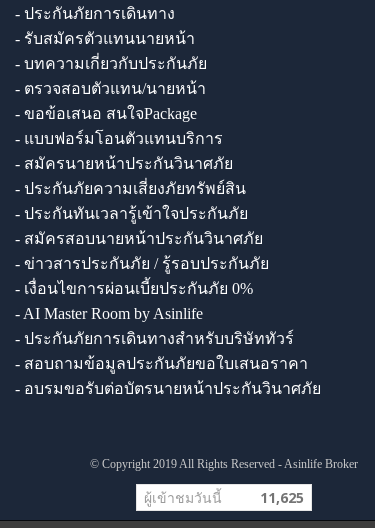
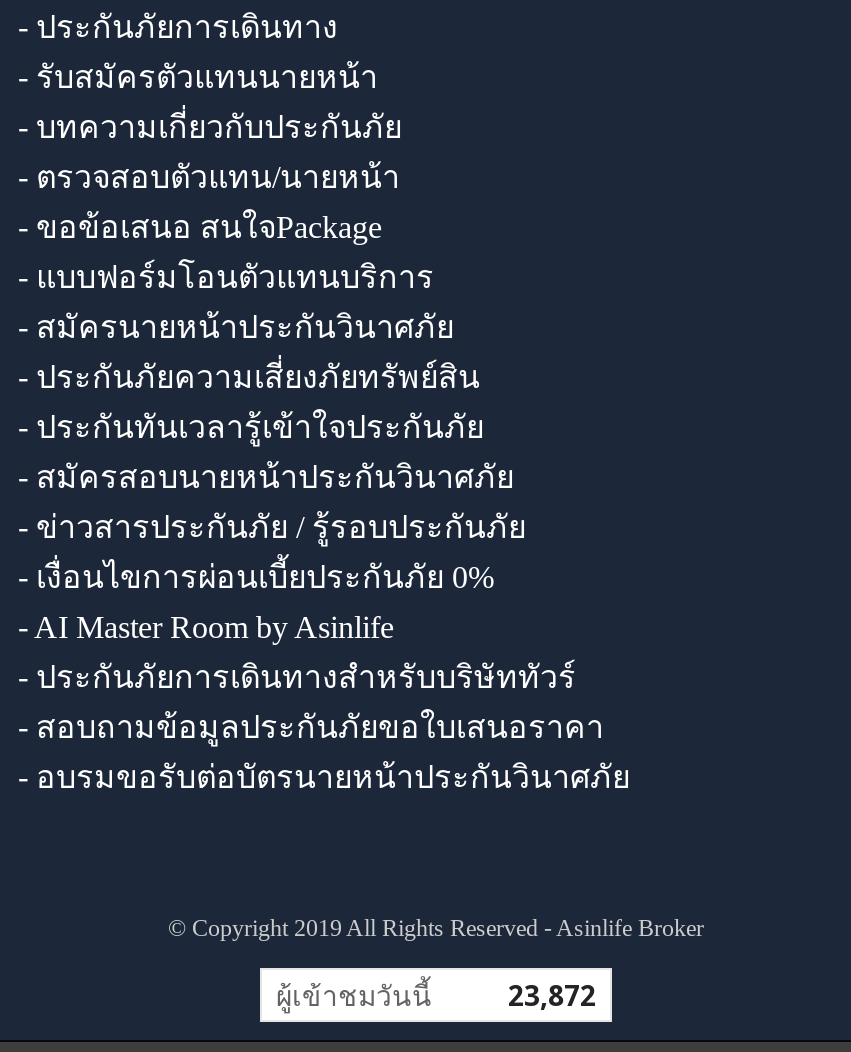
- ผู้เข้าชมวันนี้ 11,625
+ ผู้เข้าชมวันนี้ 23,872
